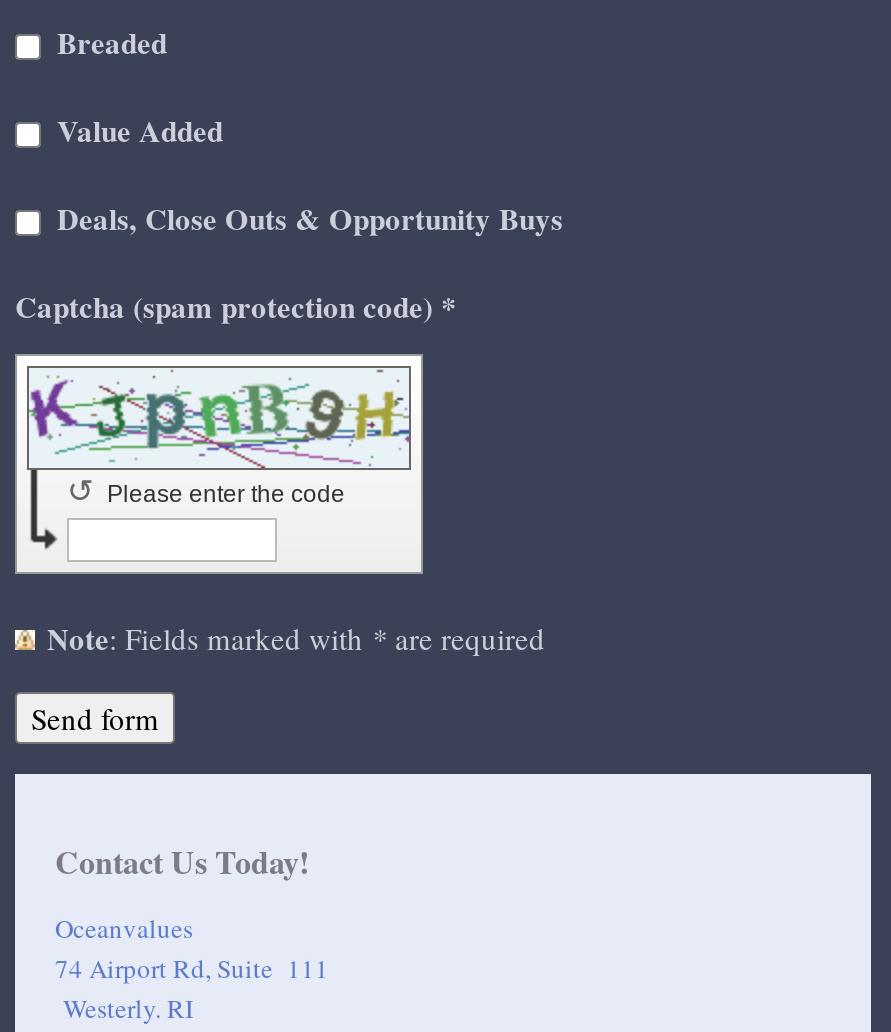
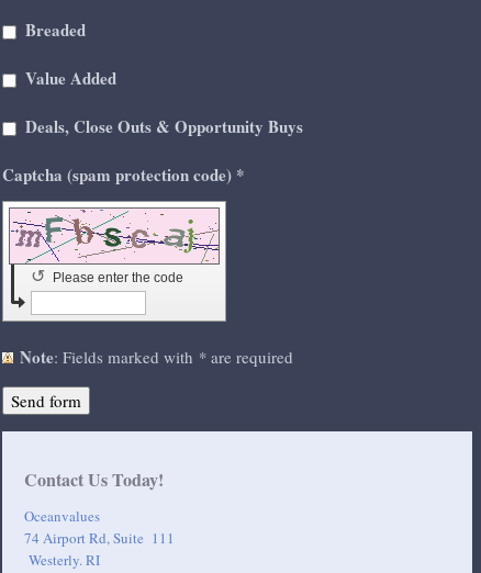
- [image]
+ [image]
